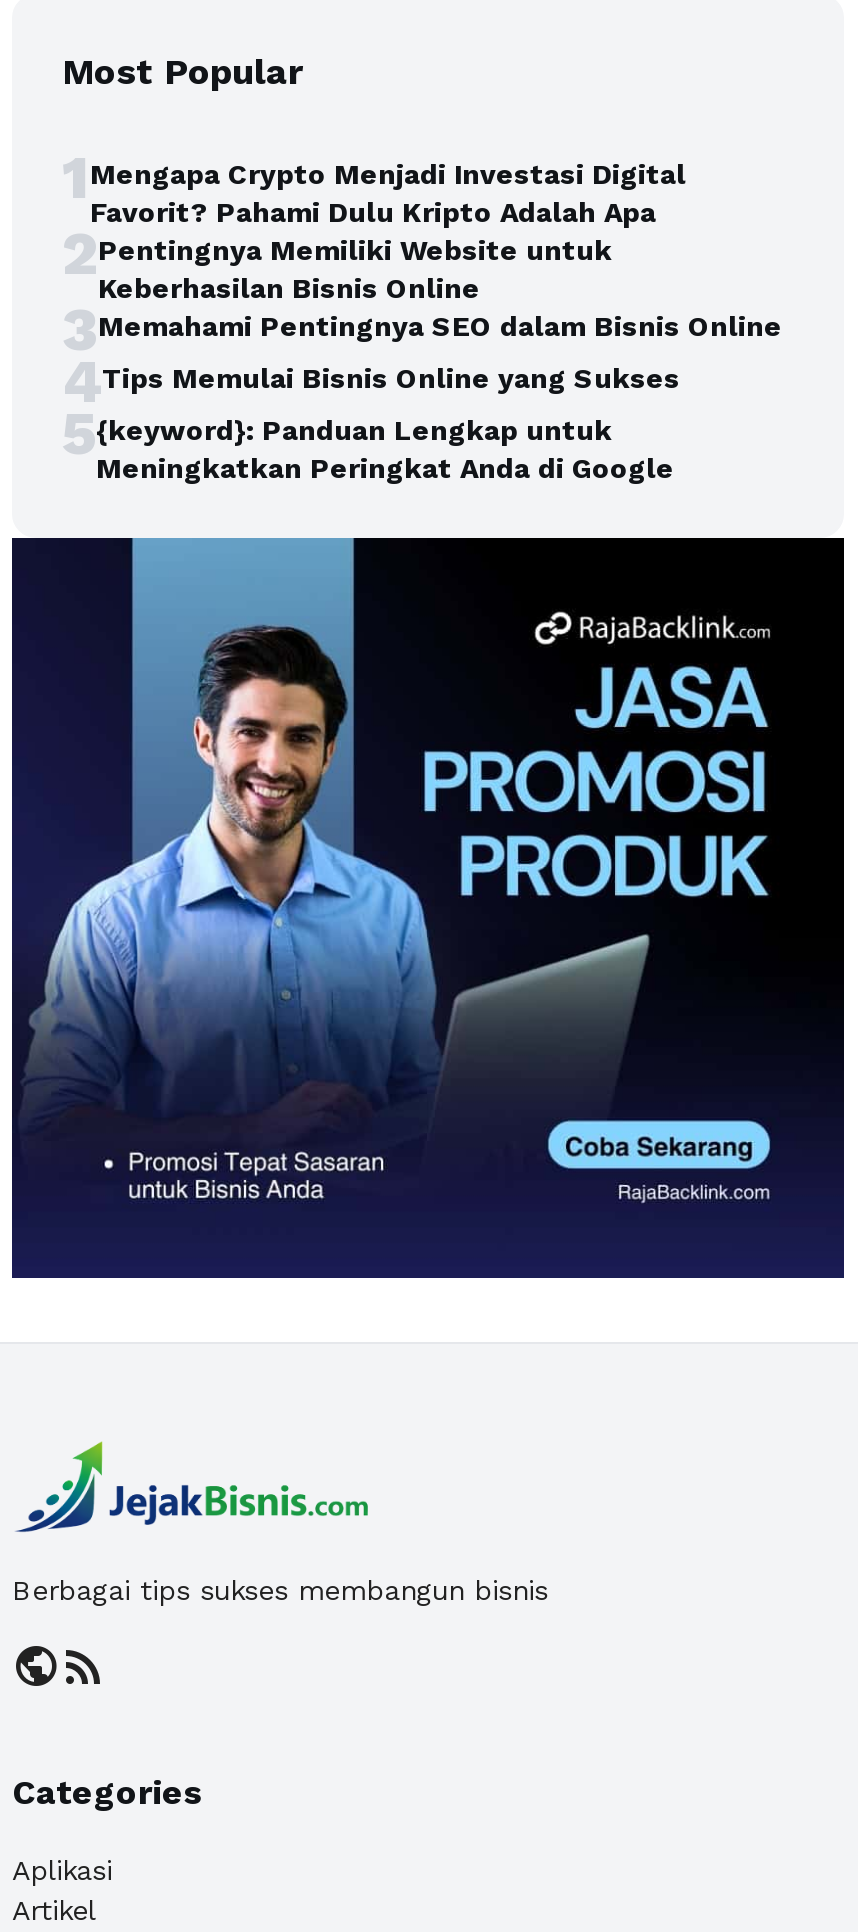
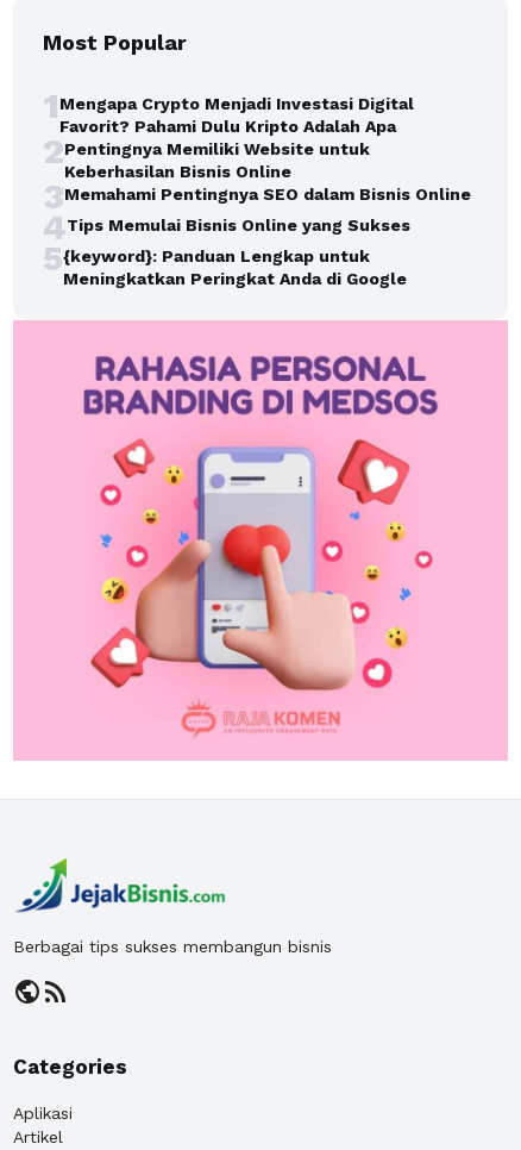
- [image]
+ [image]
